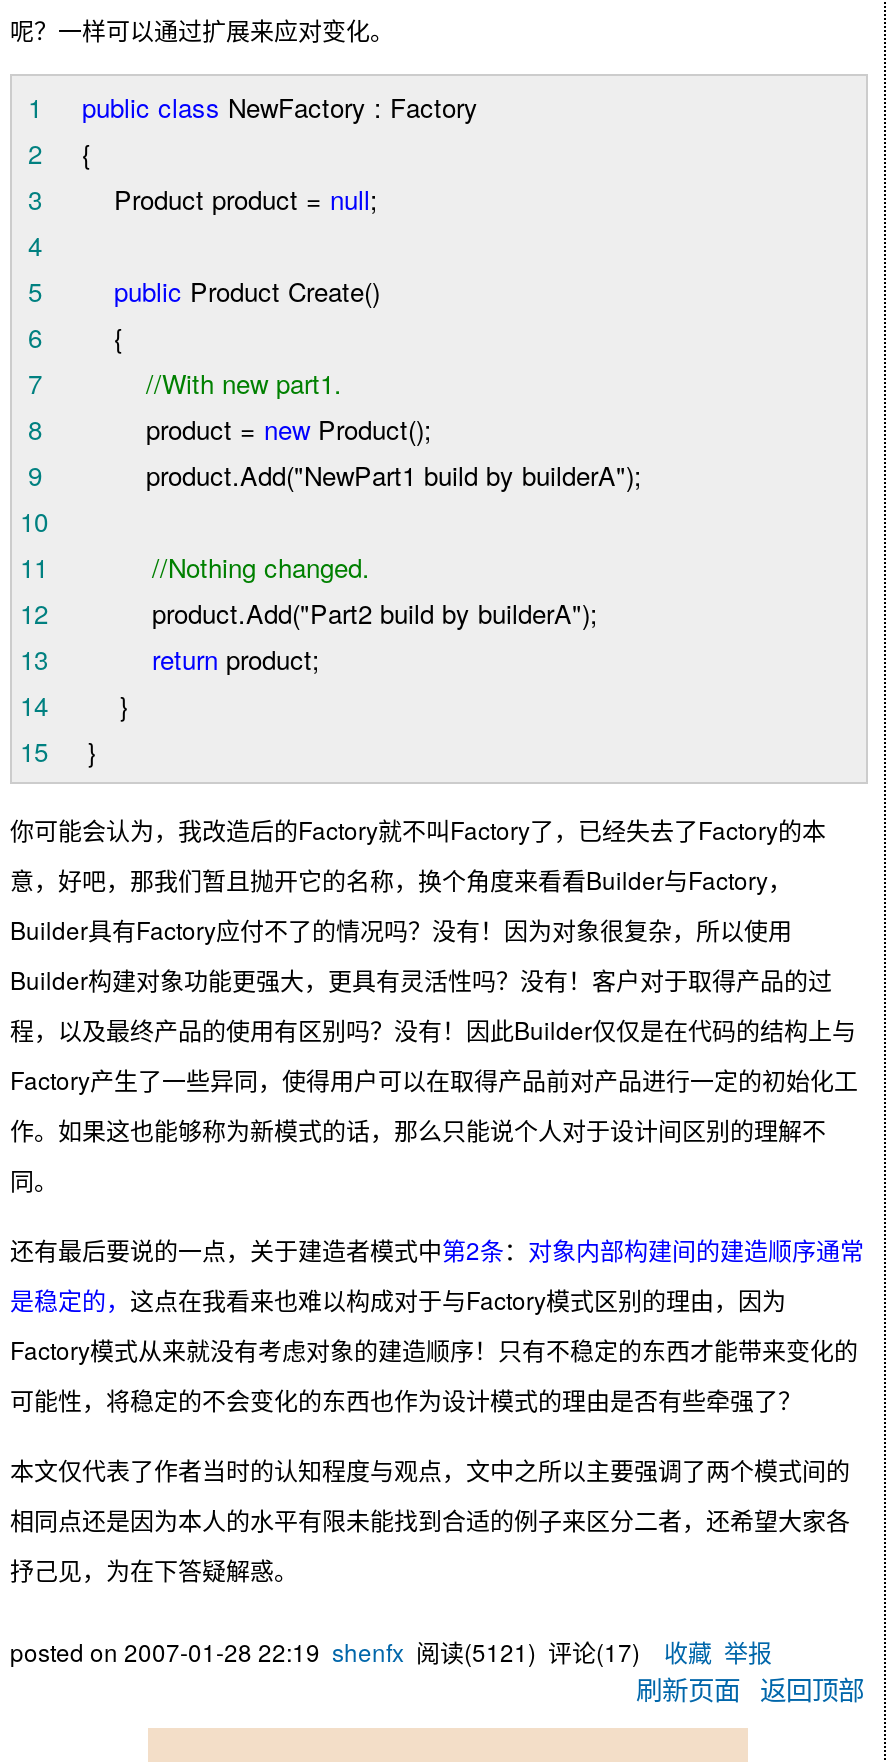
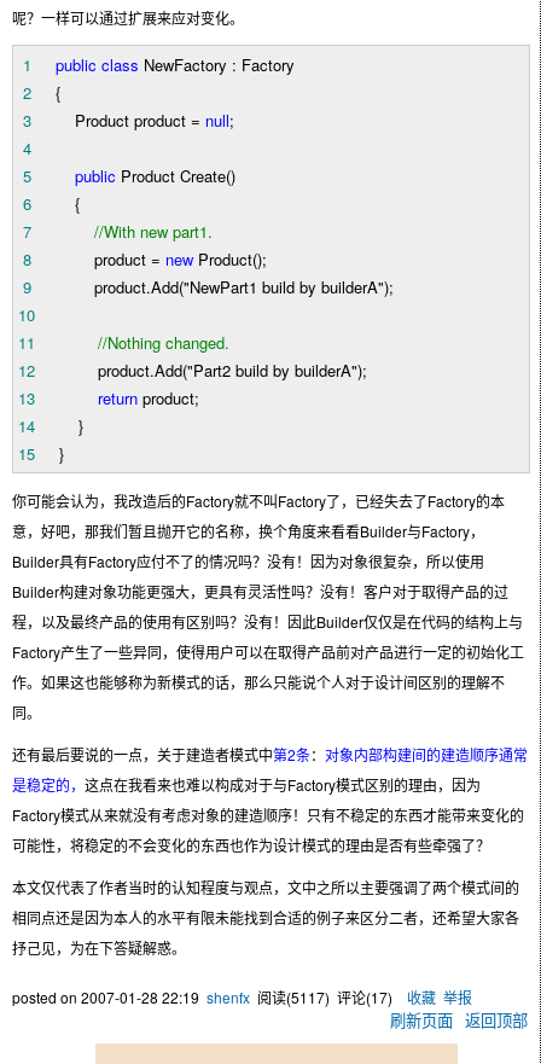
- posted on 2007-01-28 22:19 shenfx阅读(5121) 评论(17)收藏 举报
+ posted on 2007-01-28 22:19 shenfx阅读(5117) 评论(17)收藏 举报
